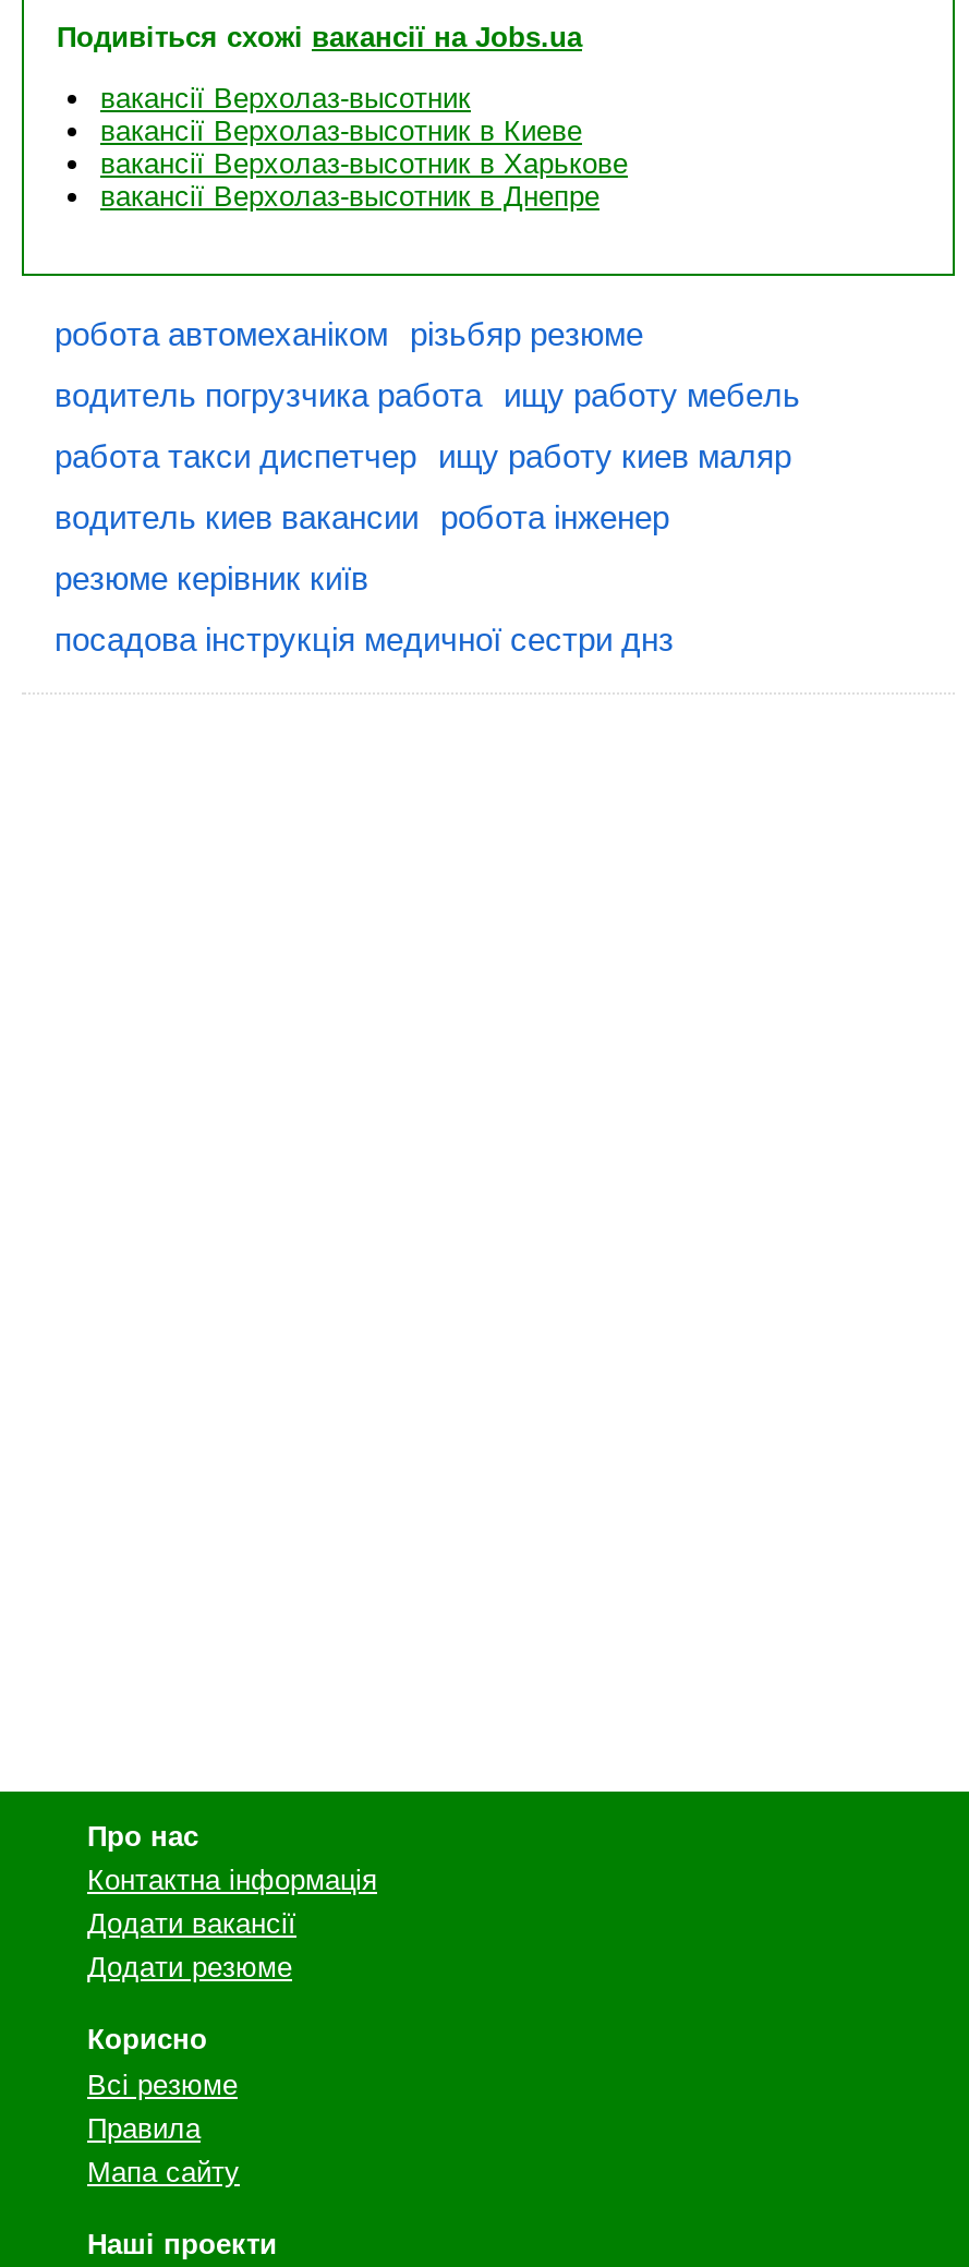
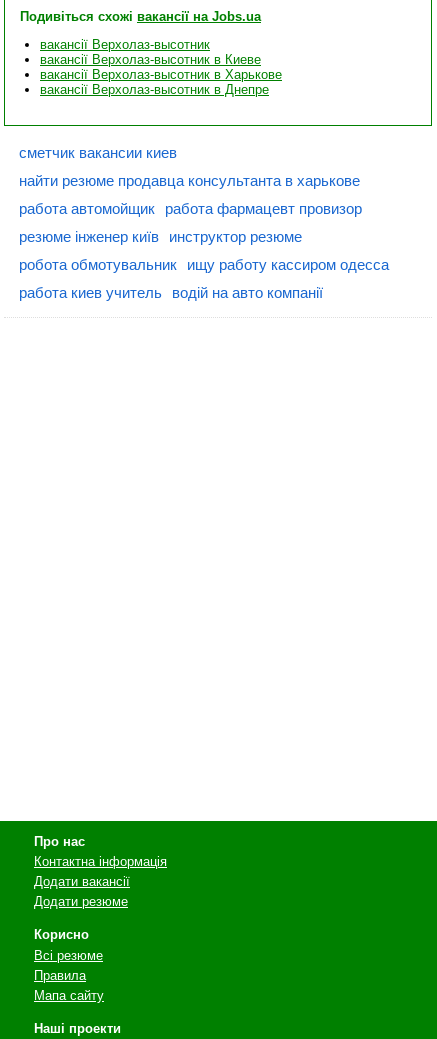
- робота автомеханіком різьбяр резюме
+ сметчик вакансии киев

- водитель погрузчика работа ищу работу мебель
+ найти резюме продавца консультанта в харькове

- работа такси диспетчер ищу работу киев маляр
+ работа автомойщик работа фармацевт провизор

- водитель киев вакансии робота інженер
+ резюме інженер київ инструктор резюме

- резюме керівник київ
+ робота обмотувальник ищу работу кассиром одесса

- посадова інструкція медичної сестри днз
+ работа киев учитель водій на авто компанії
